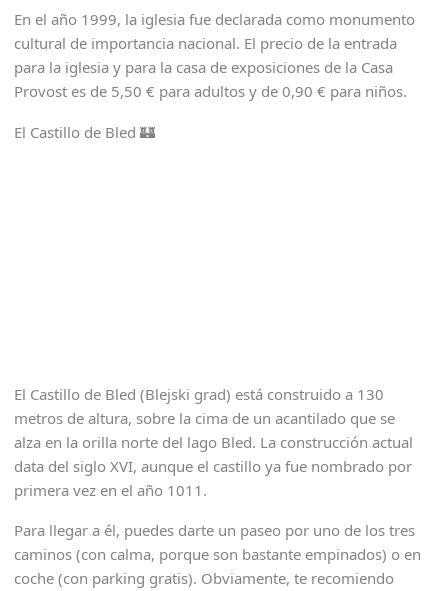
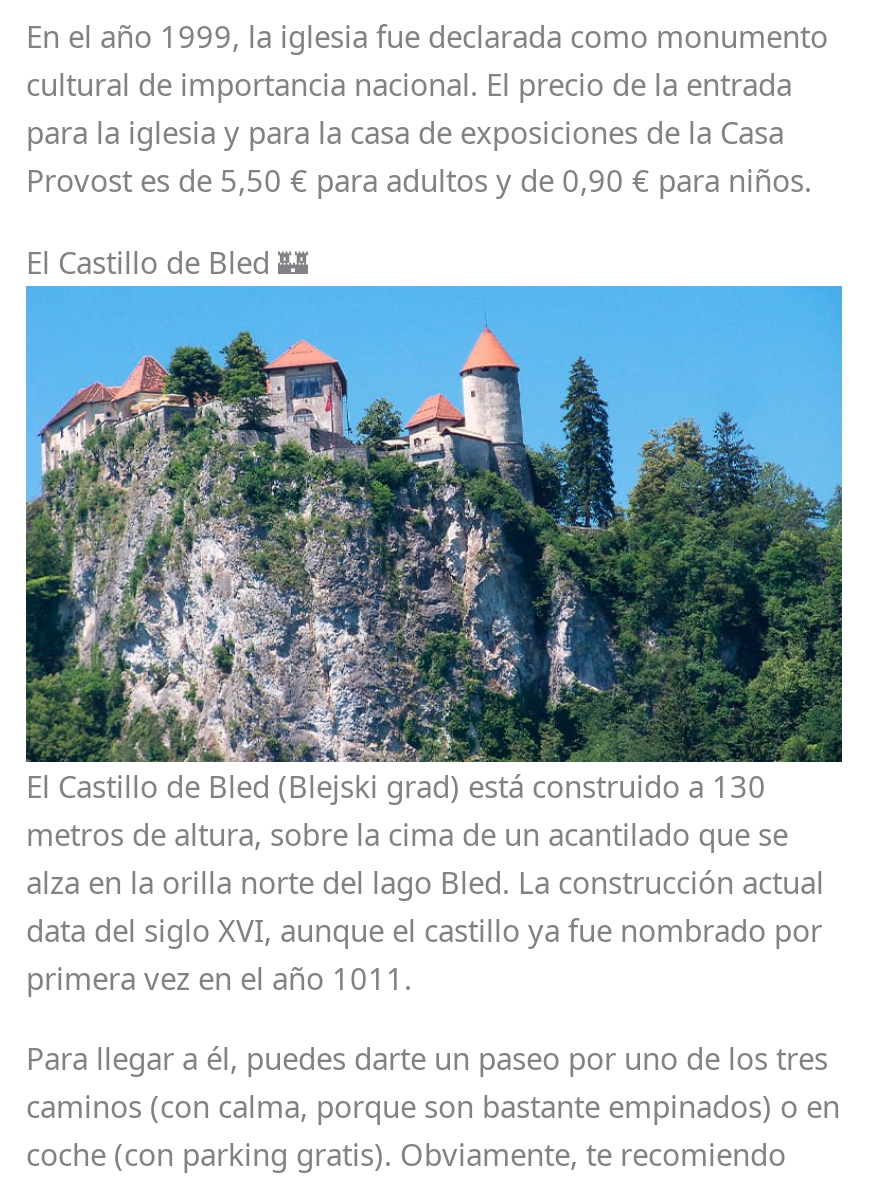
+ [image]
